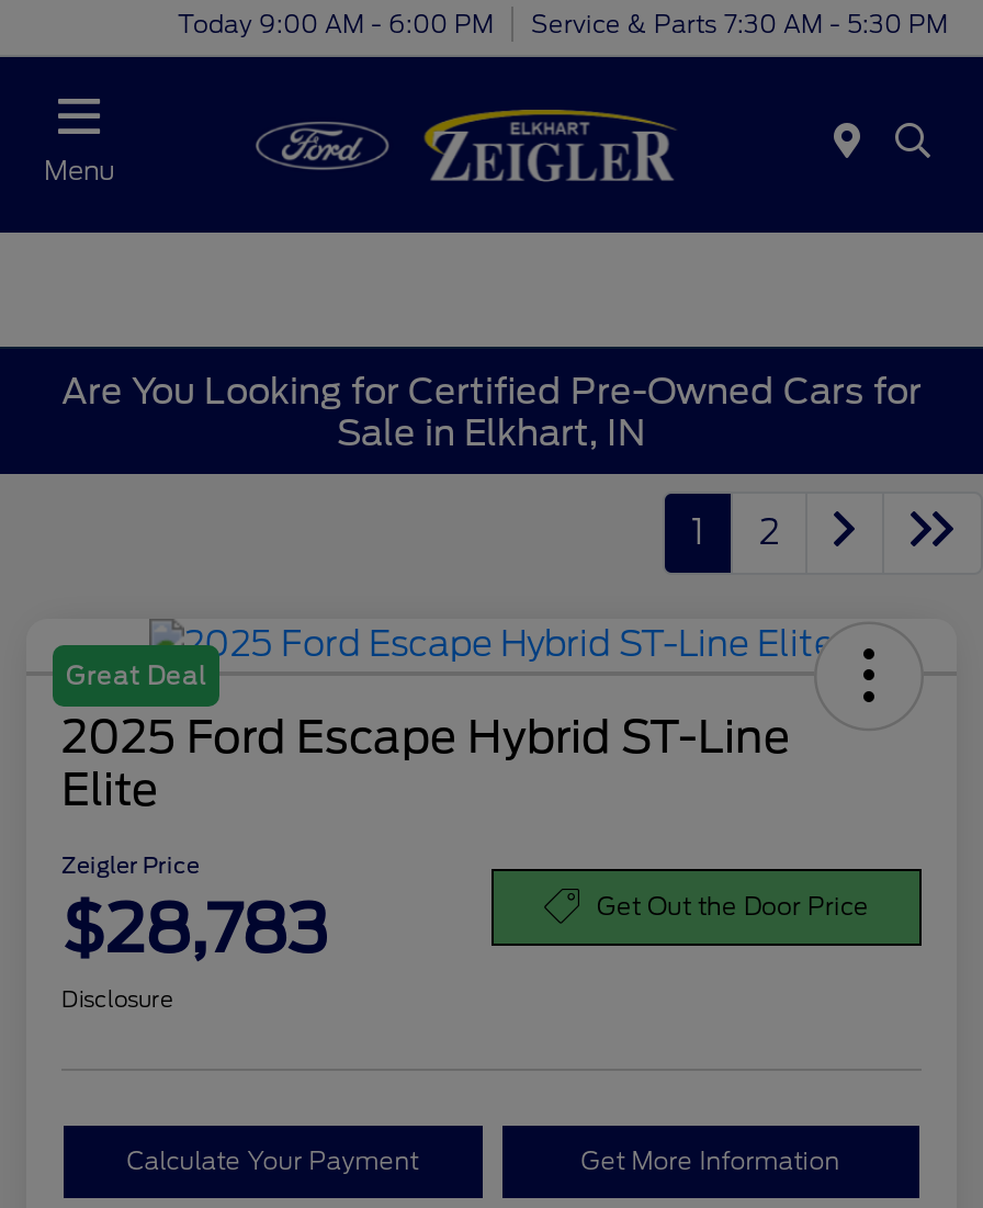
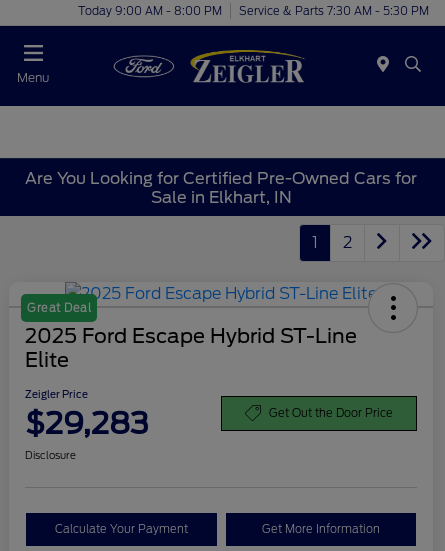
- Today 9:00 AM - 6:00 PM Service & Parts 7:30 AM - 5:30 PM
+ Today 9:00 AM - 8:00 PM Service & Parts 7:30 AM - 5:30 PM

- $28,783
+ $29,283
